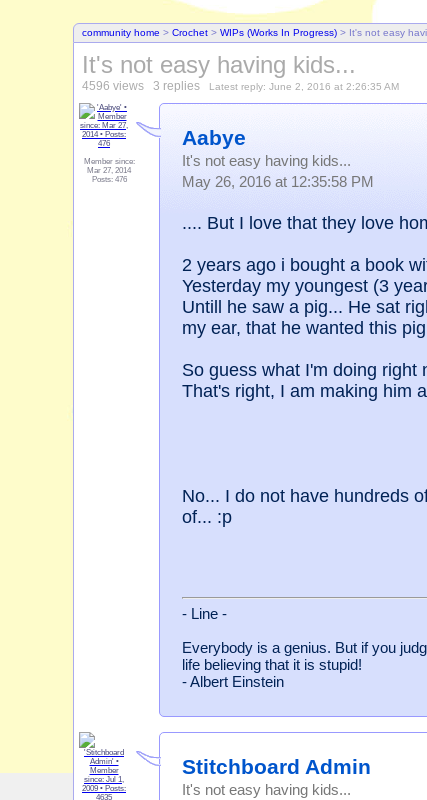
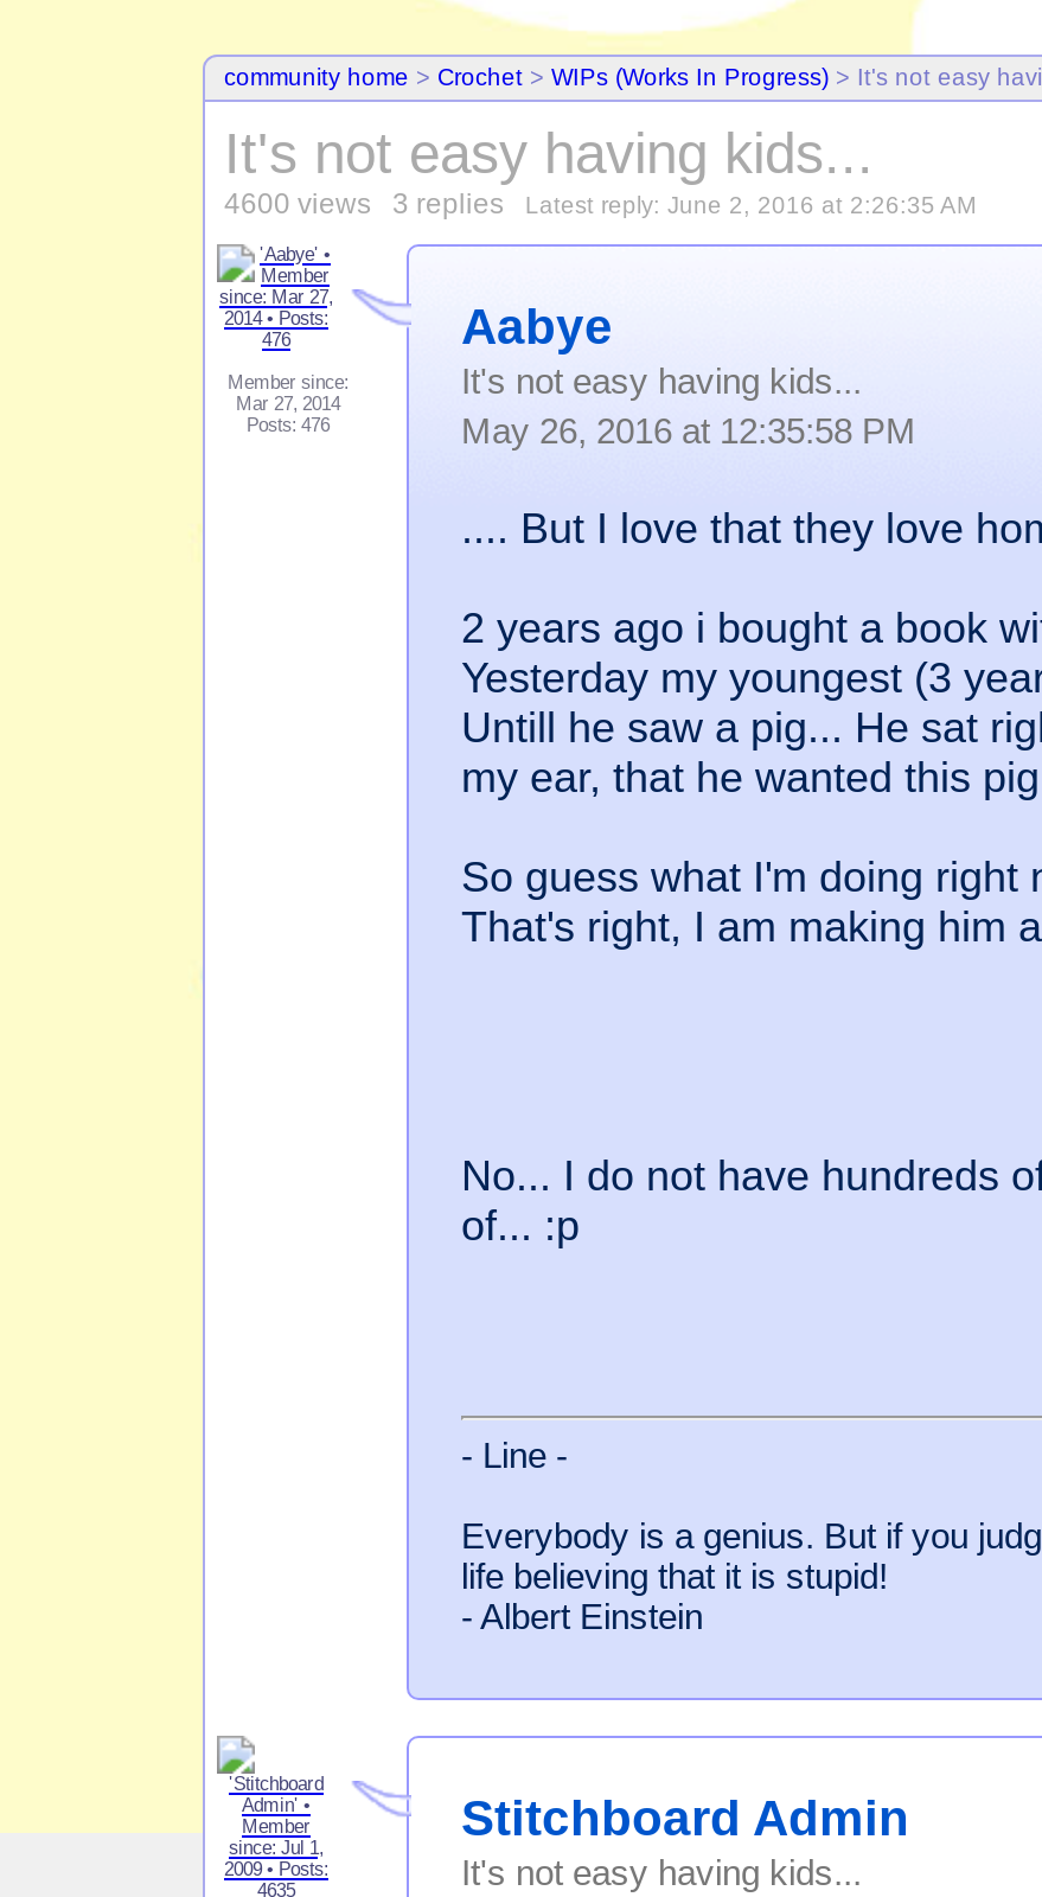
- 4596 views 3 replies Latest reply: June 2, 2016 at 2:26:35 AM
+ 4600 views 3 replies Latest reply: June 2, 2016 at 2:26:35 AM
